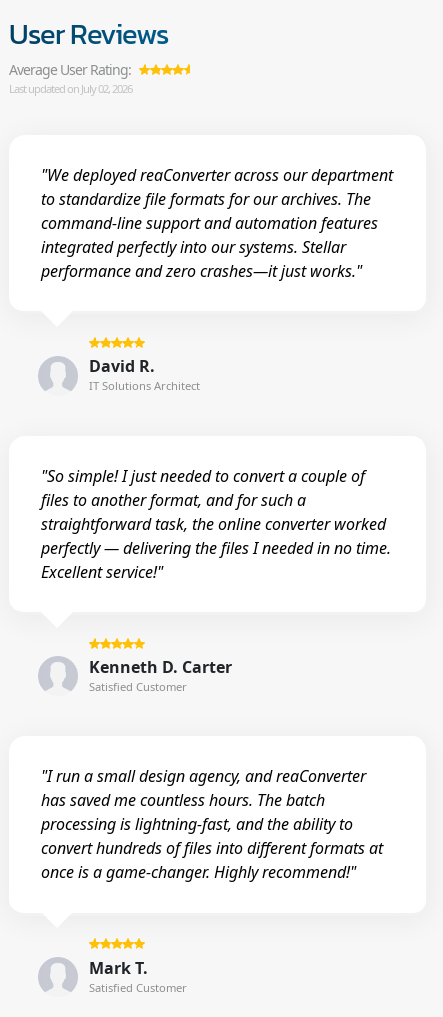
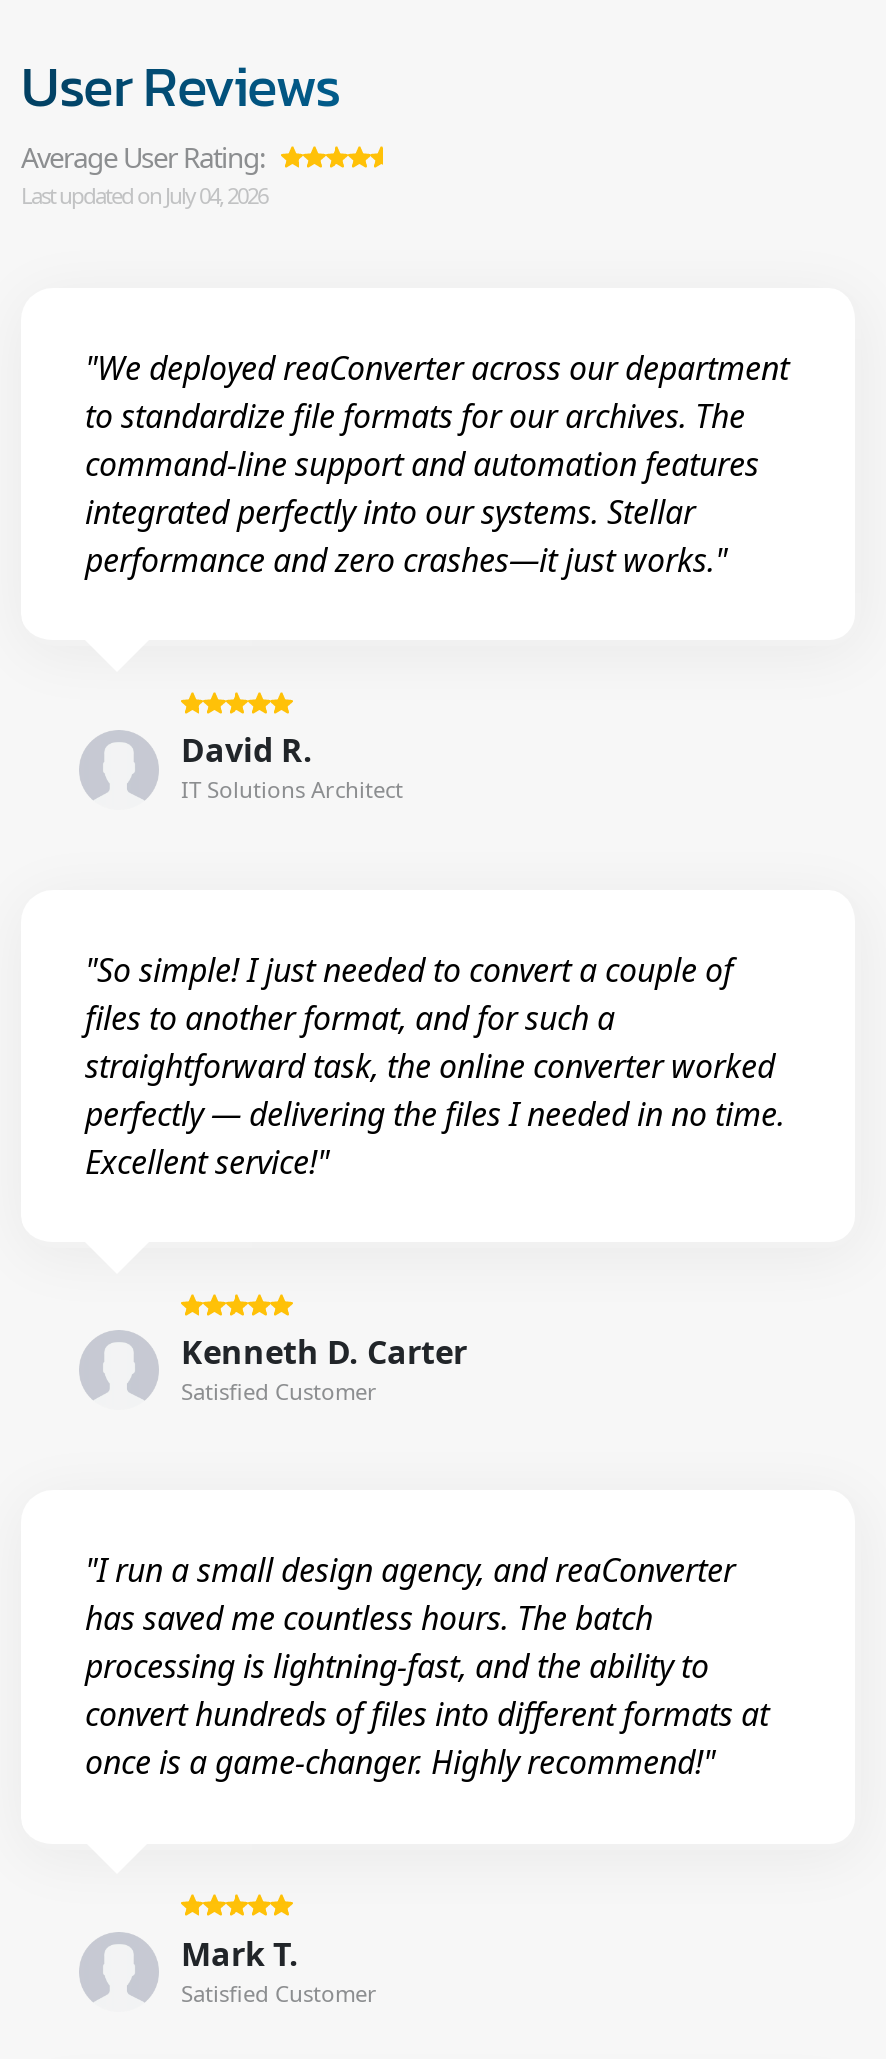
- Last updated on July 02, 2026
+ Last updated on July 04, 2026
